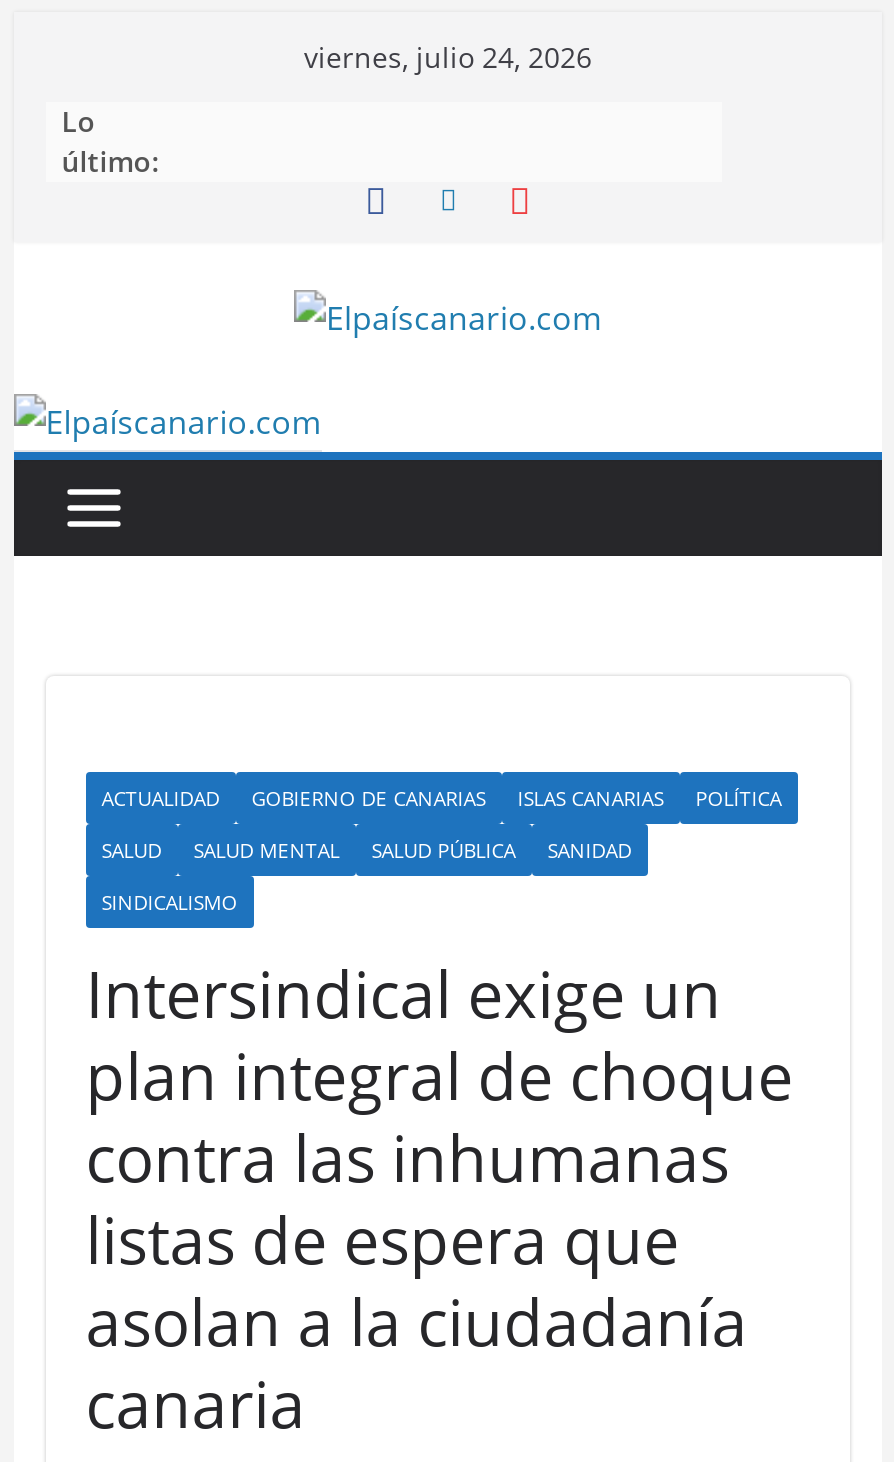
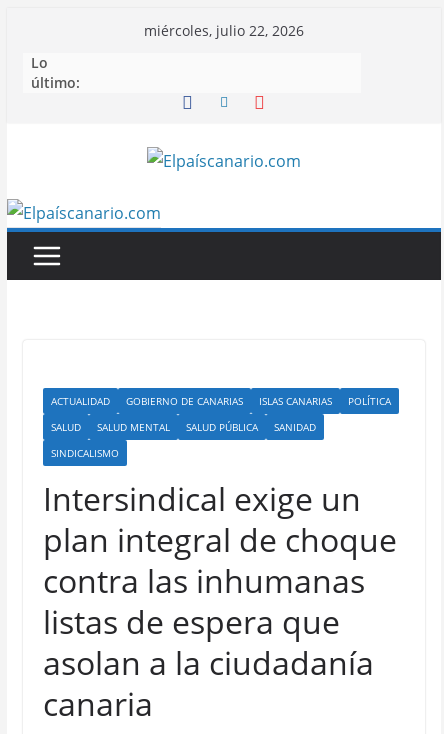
- viernes, julio 24, 2026
+ miércoles, julio 22, 2026
